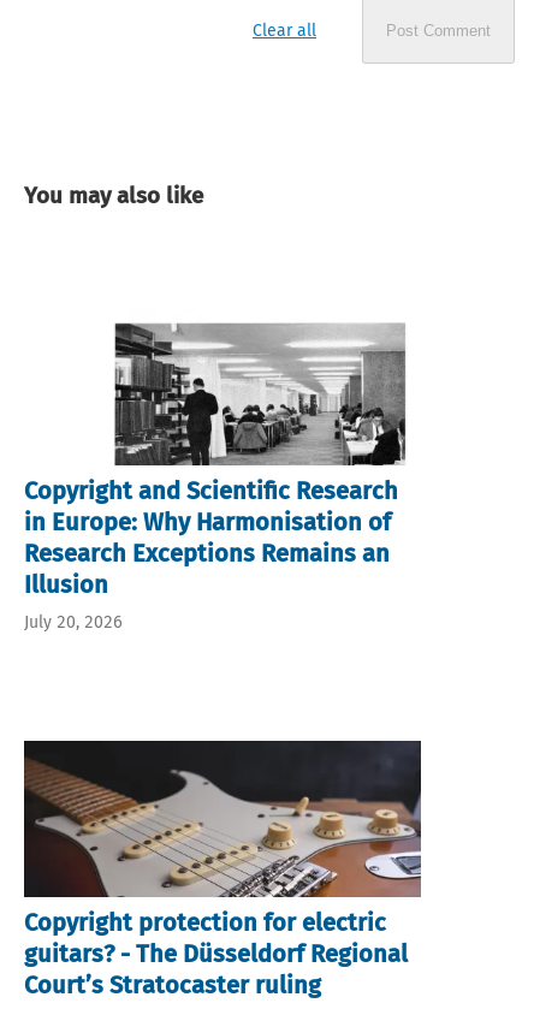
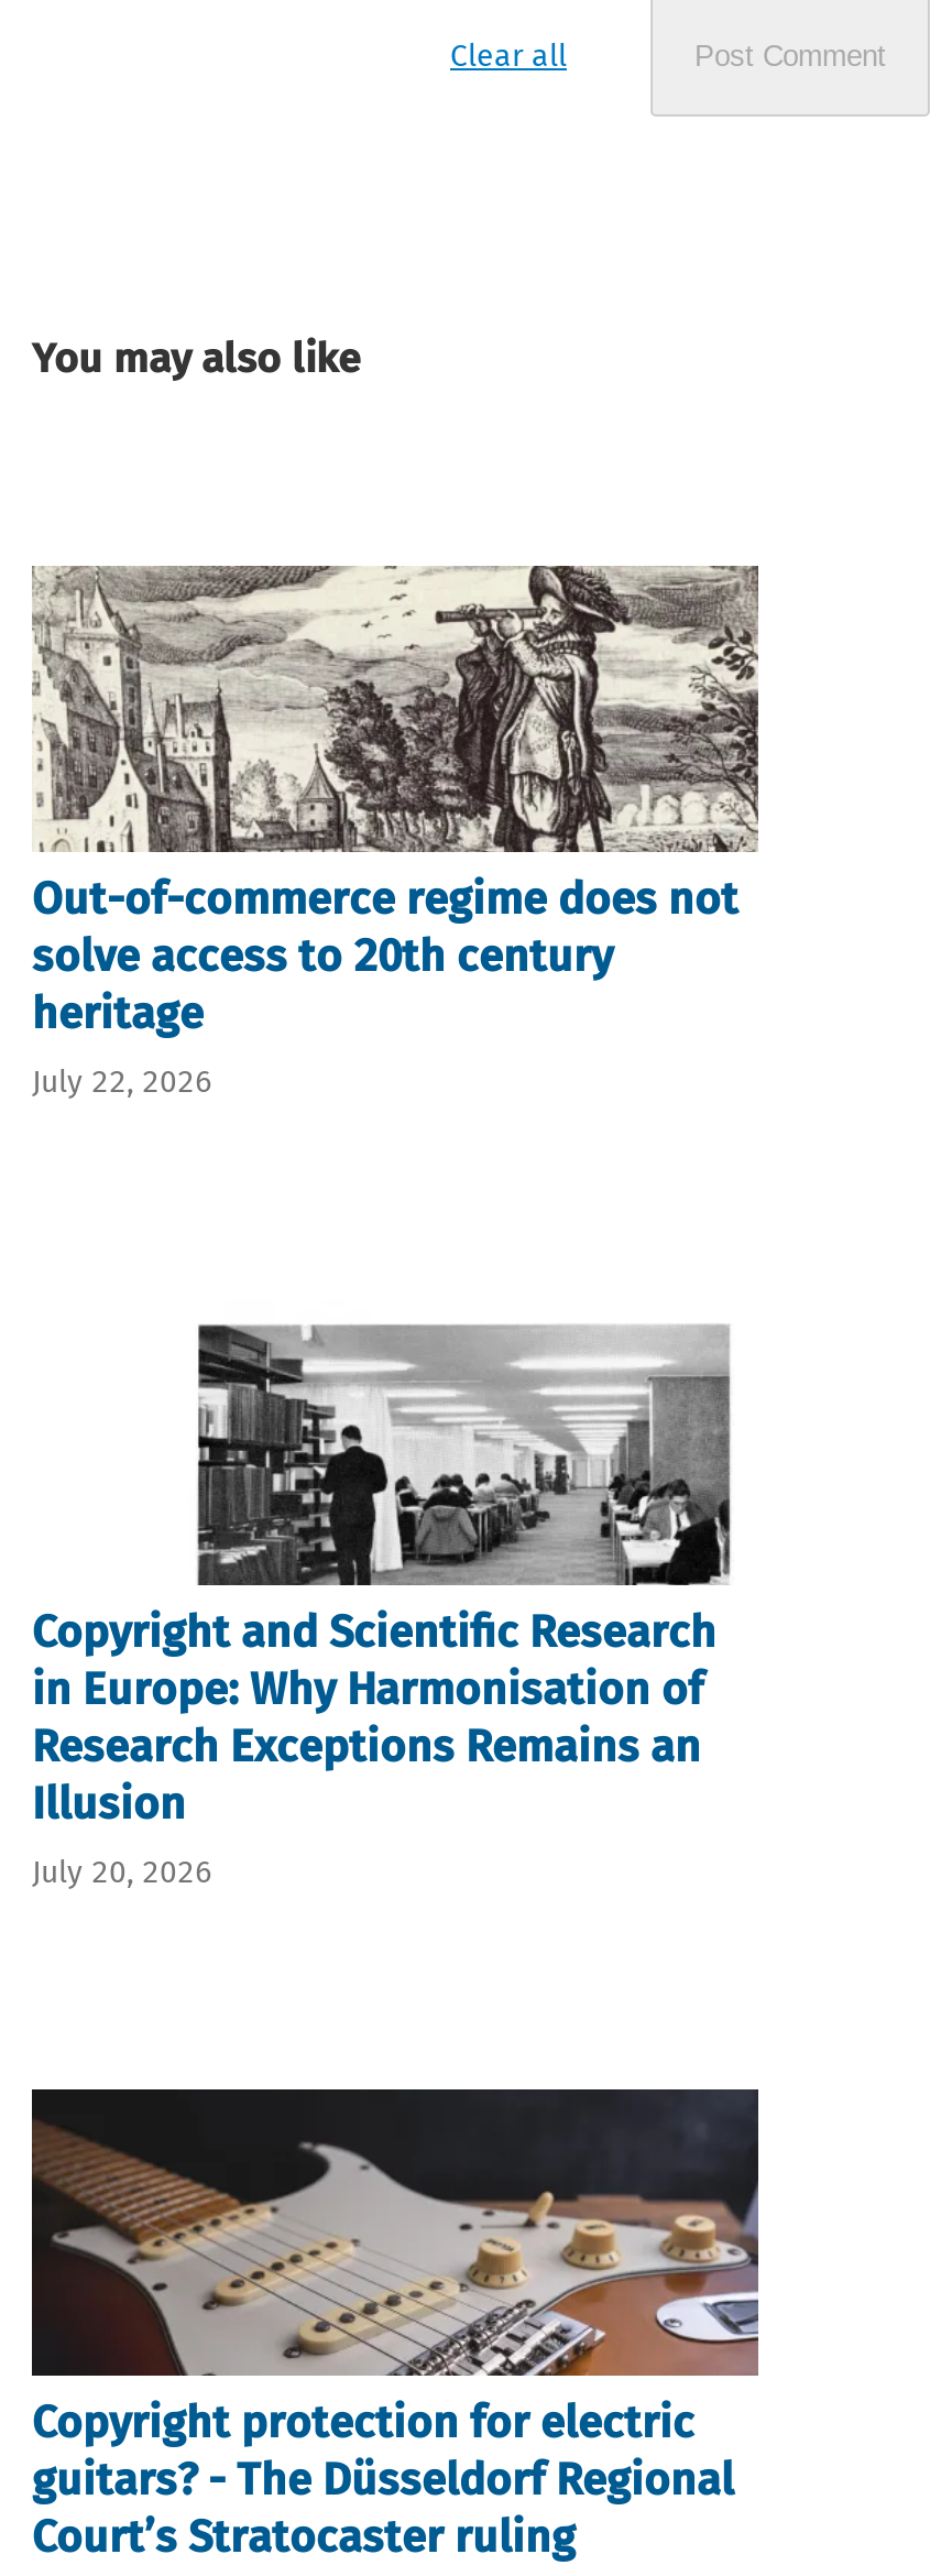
+ [image]
+ Out-of-commerce regime does not
+ solve access to 20th century
+ heritage
+ July 22, 2026
